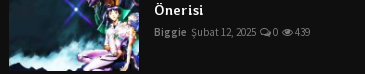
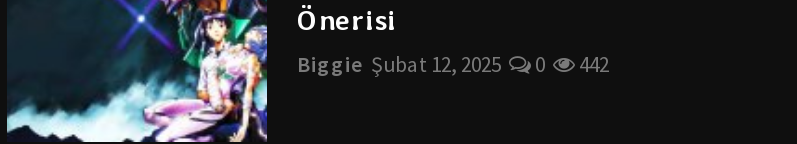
- Biggie Şubat 12, 2025 0 439
+ Biggie Şubat 12, 2025 0 442
